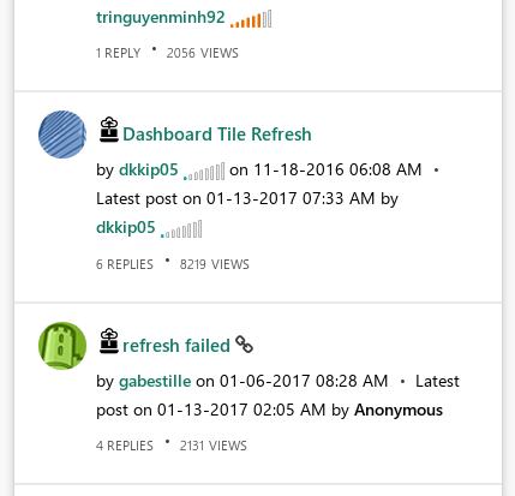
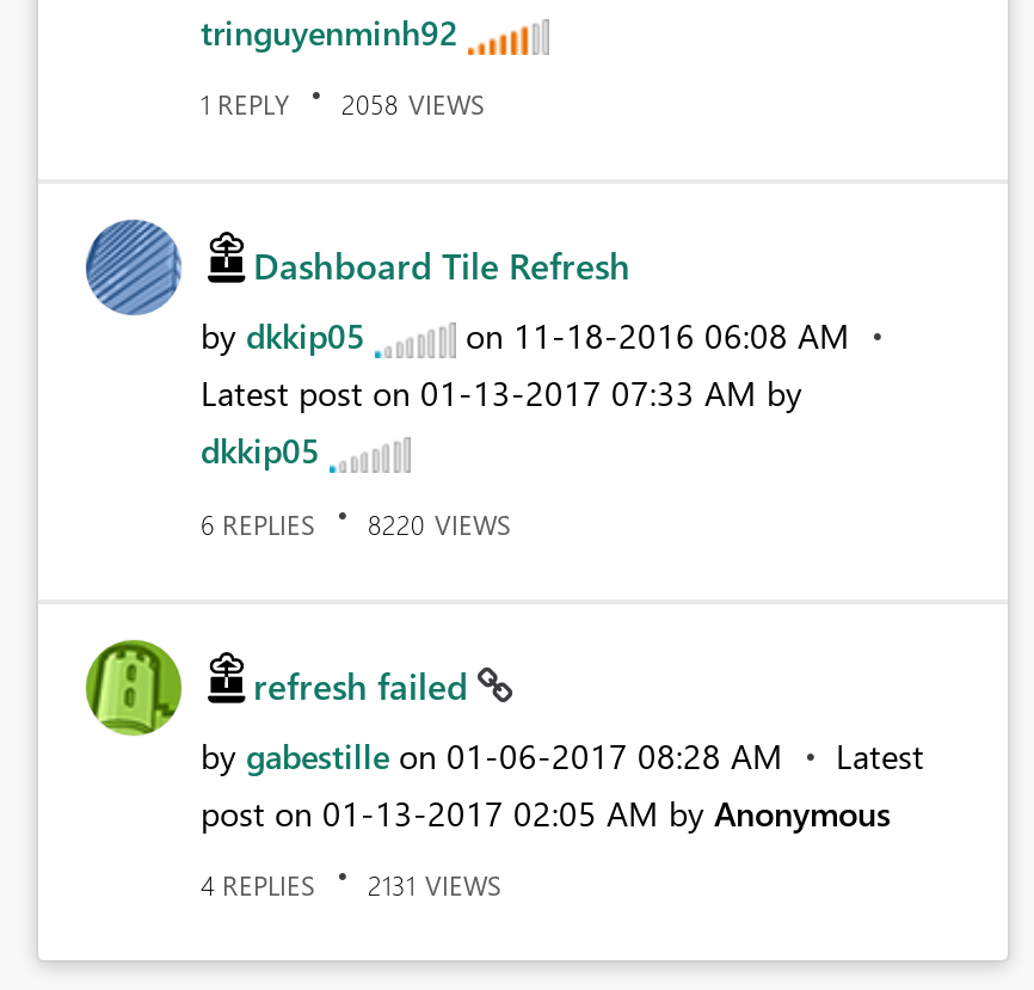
- 1 REPLY 2056 VIEWS
+ 1 REPLY 2058 VIEWS

- 6 REPLIES 8219 VIEWS
+ 6 REPLIES 8220 VIEWS
